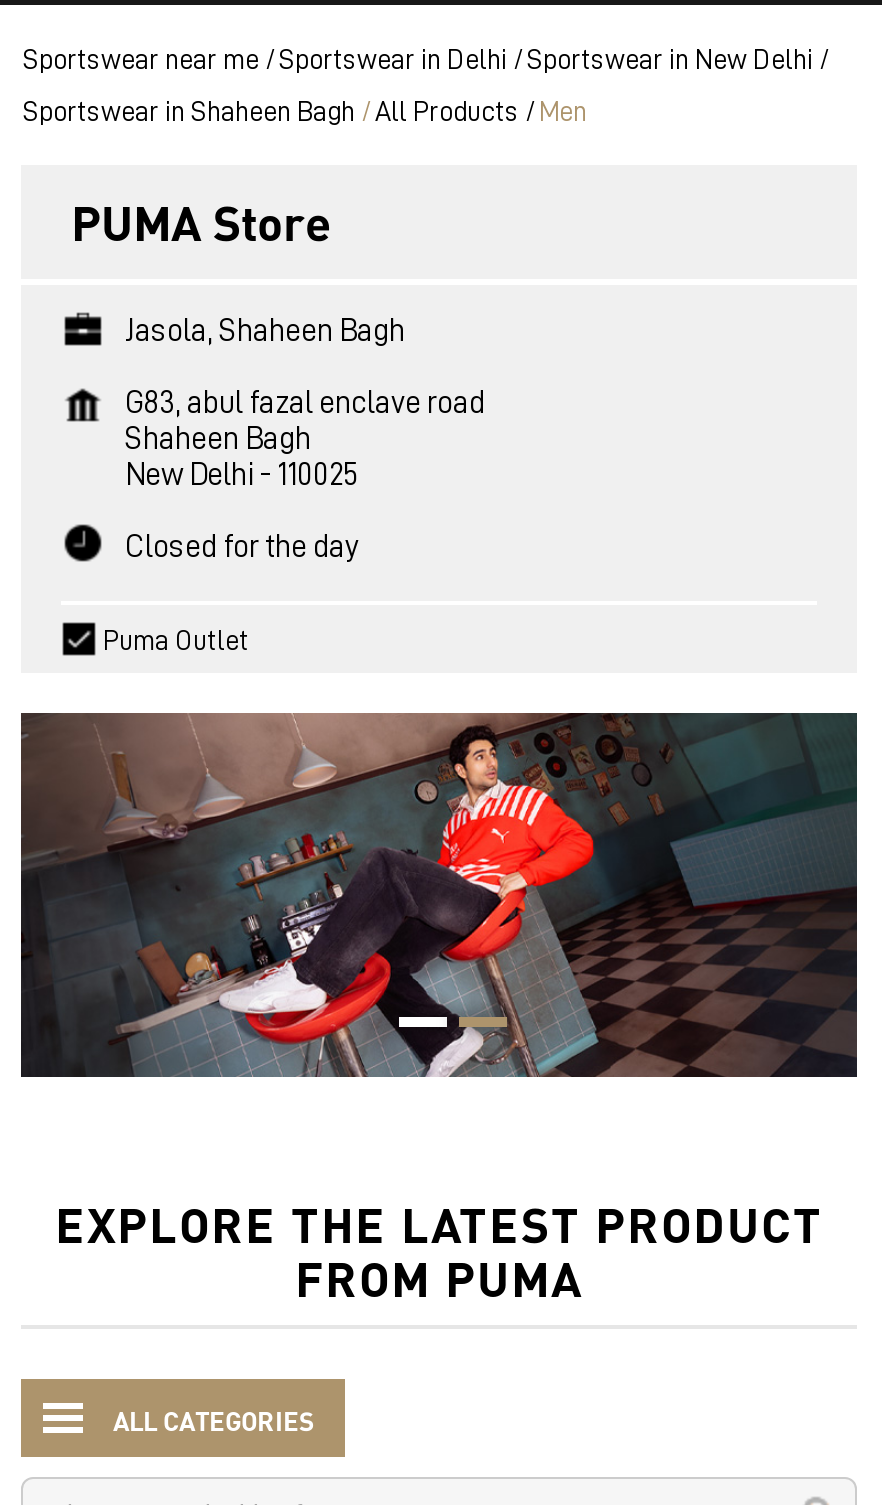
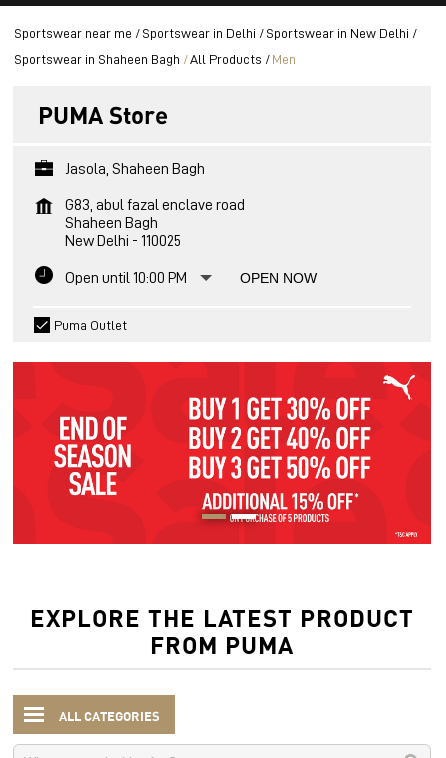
- Closed for the day
+ Open until 10:00 PM
+ OPEN NOW

- [image]
+ [image]
